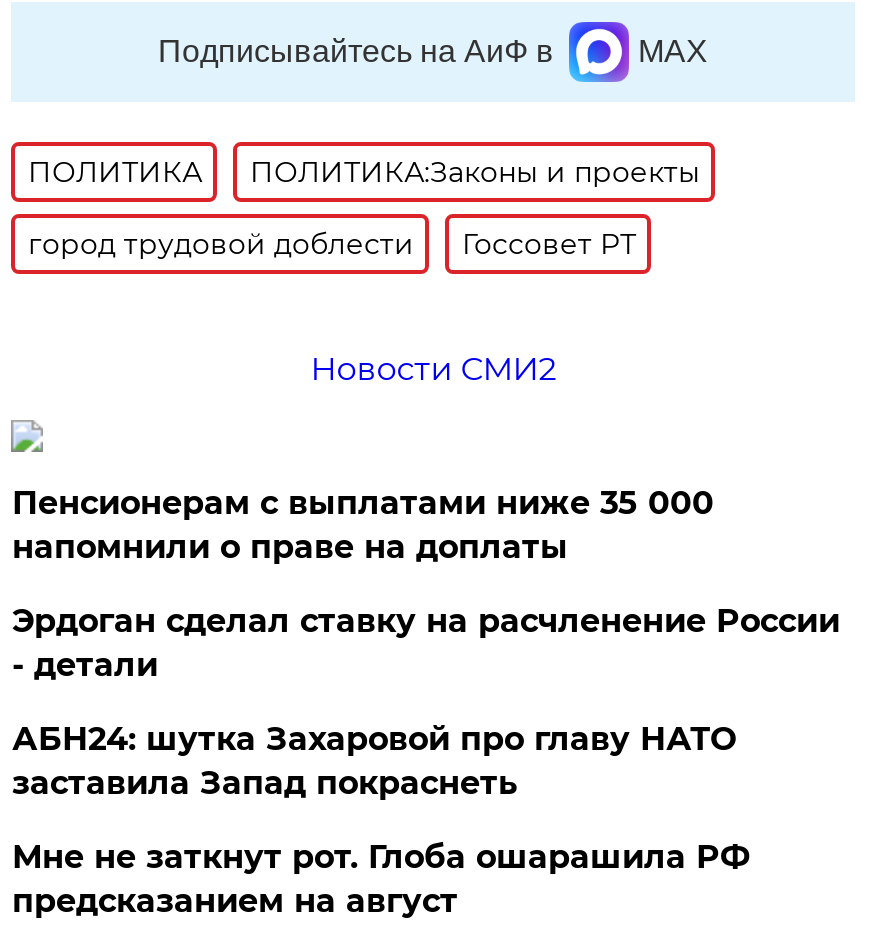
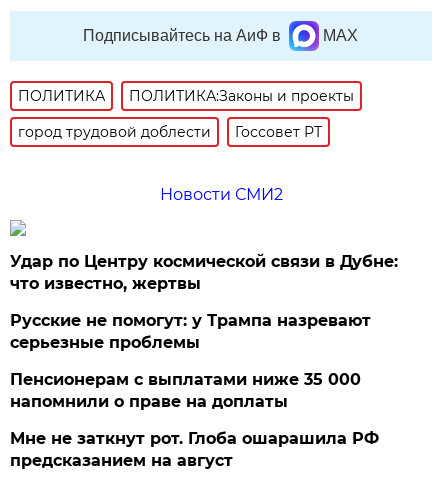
+ Удар по Центру космической связи в Дубне:
+ что известно, жертвы
+ Русские не помогут: у Трампа назревают
+ серьезные проблемы

moved down: Пенсионерам с выплатами ниже 35 000 | напомнили о праве на доплаты

- Эрдоган сделал ставку на расчленение России
- - детали
- АБН24: шутка Захаровой про главу НАТО
- заставила Запад покраснеть
